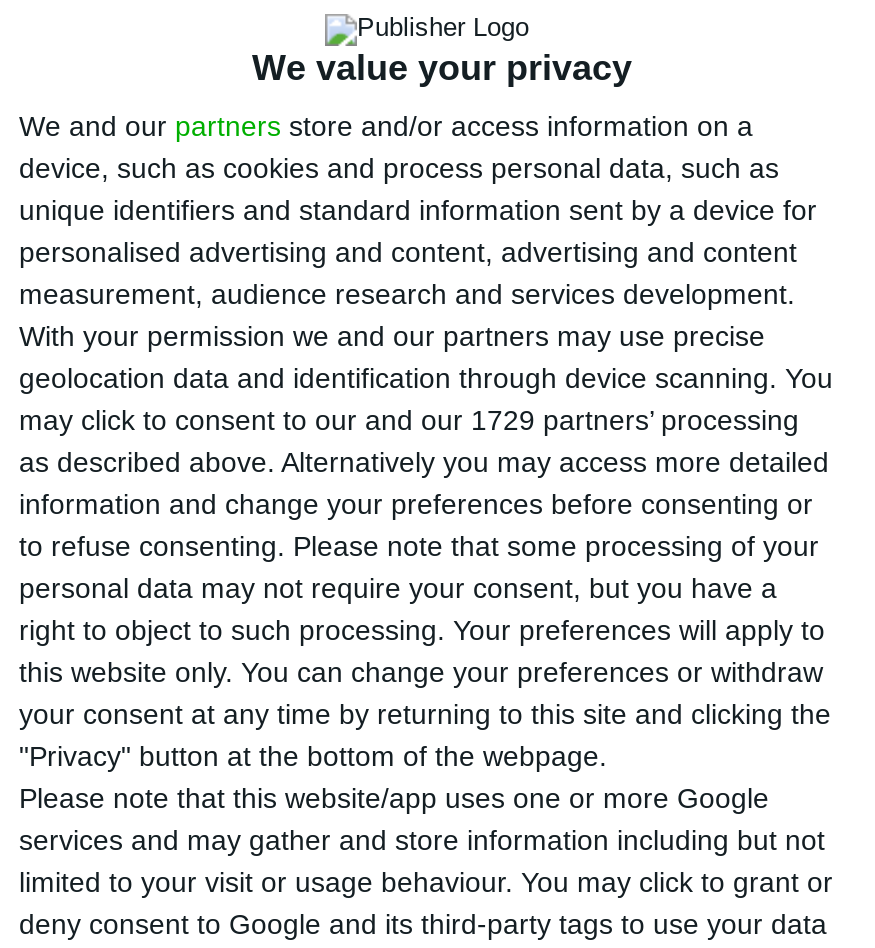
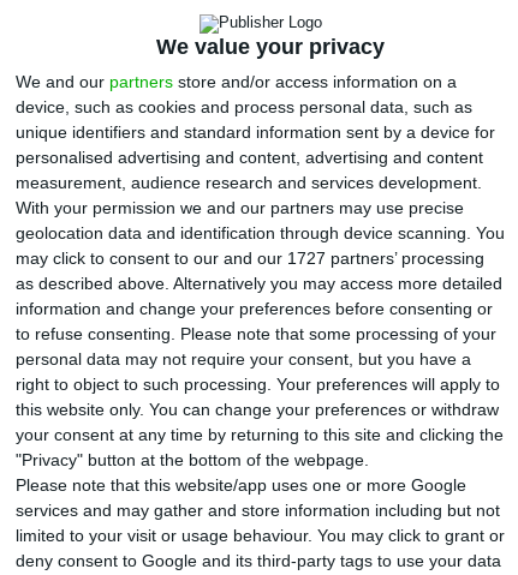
- may click to consent to our and our 1729 partners’ processing
+ may click to consent to our and our 1727 partners’ processing
